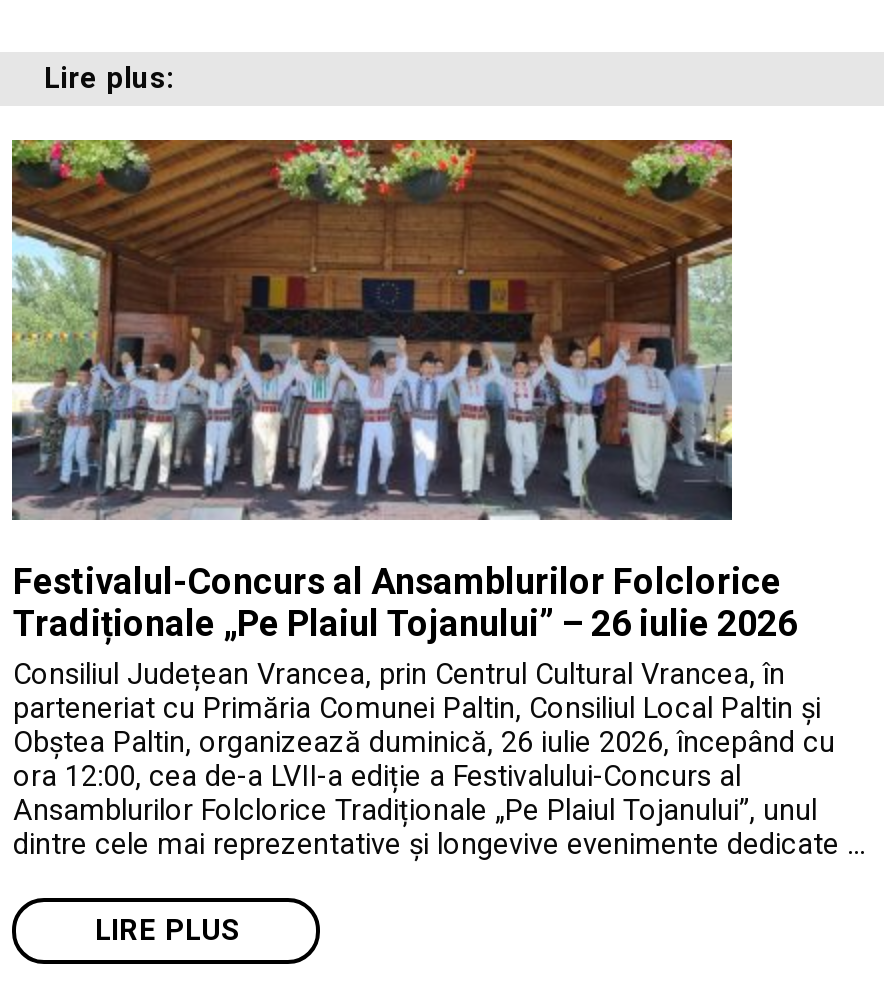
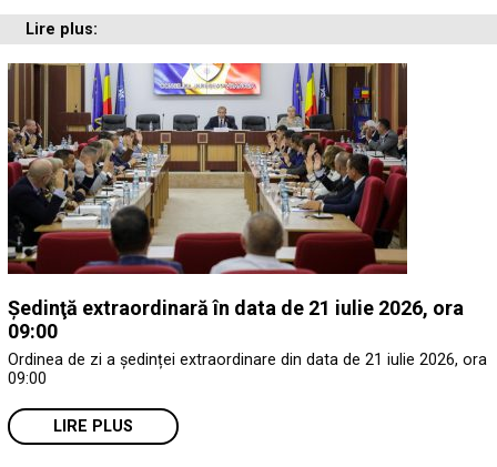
- [image]
+ [image]

- Festivalul-Concurs al Ansamblurilor Folclorice
- Tradiționale „Pe Plaiul Tojanului” – 26 iulie 2026
- Consiliul Județean Vrancea, prin Centrul Cultural Vrancea, în
- parteneriat cu Primăria Comunei Paltin, Consiliul Local Paltin și
- Obștea Paltin, organizează duminică, 26 iulie 2026, începând cu
- ora 12:00, cea de-a LVII-a ediție a Festivalului-Concurs al
- Ansamblurilor Folclorice Tradiționale „Pe Plaiul Tojanului”, unul
- dintre cele mai reprezentative și longevive evenimente dedicate …
+ Ședinţă extraordinară în data de 21 iulie 2026, ora
+ 09:00
+ Ordinea de zi a ședinței extraordinare din data de 21 iulie 2026, ora
+ 09:00
